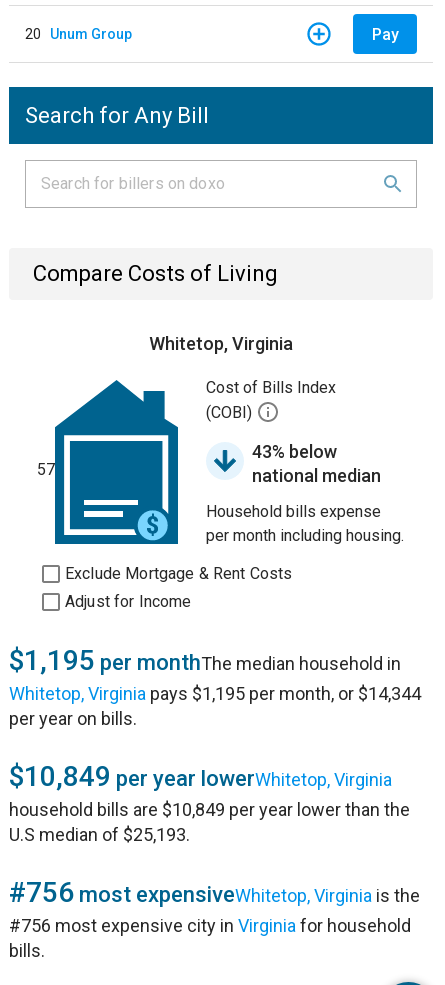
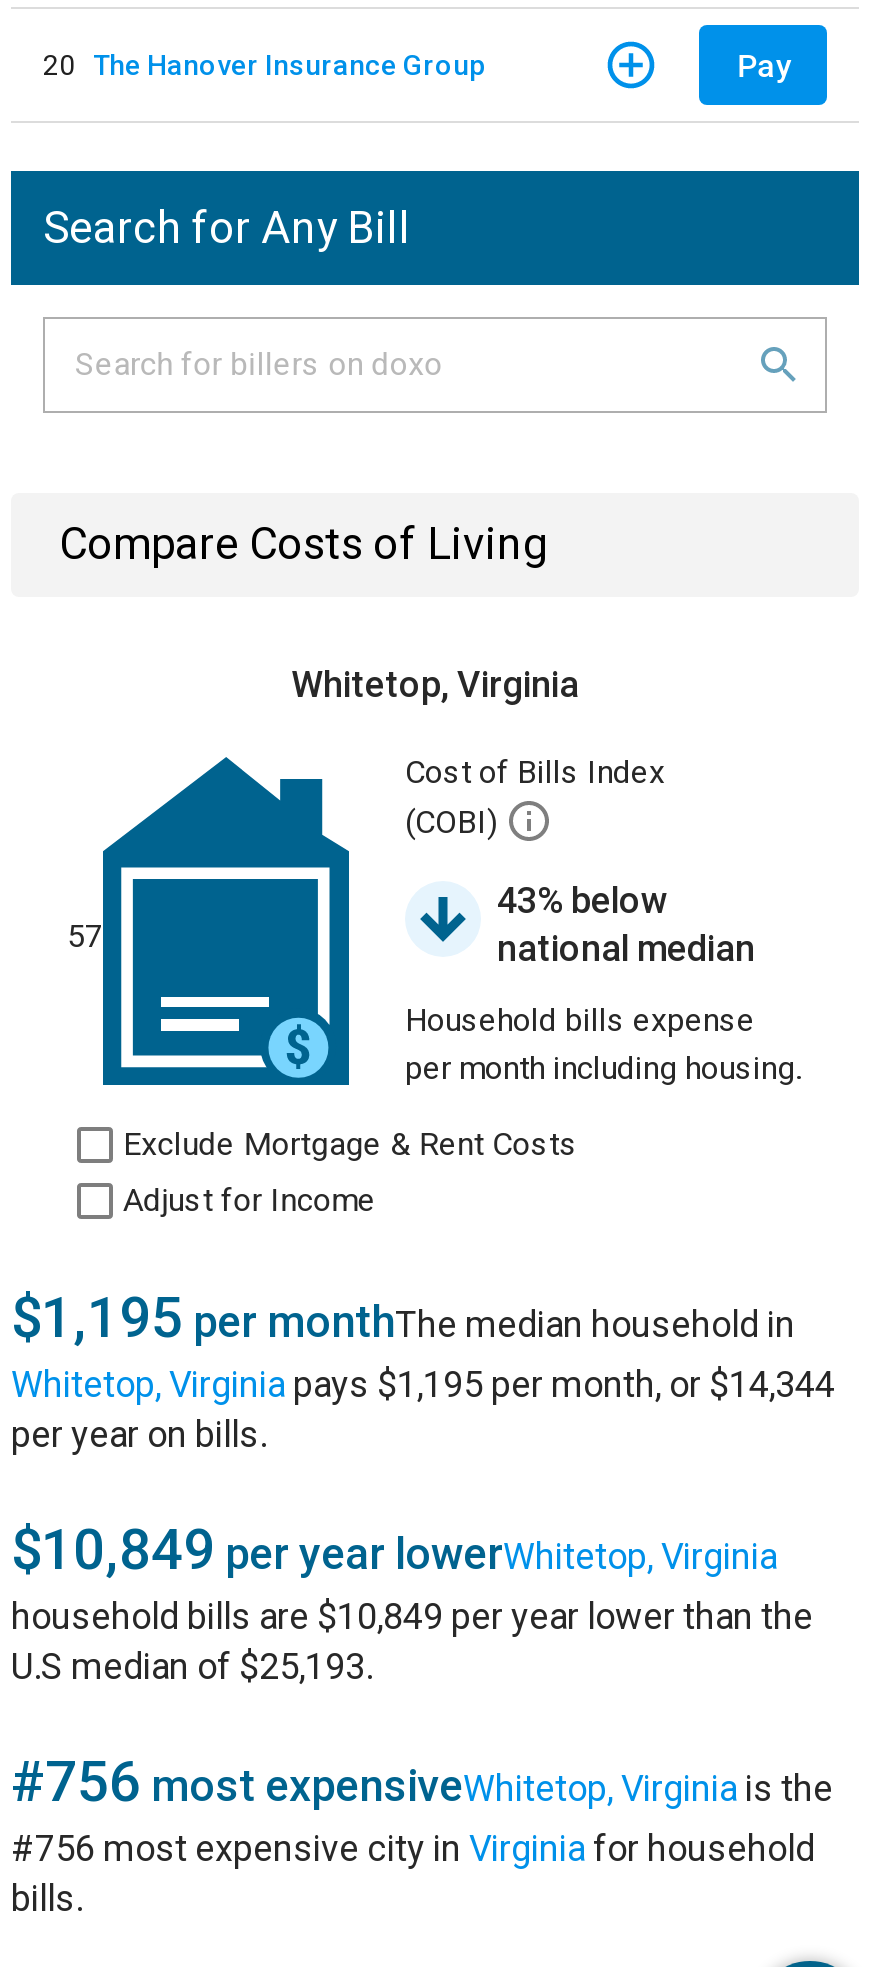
- 20 Unum Group
+ 20 The Hanover Insurance Group
